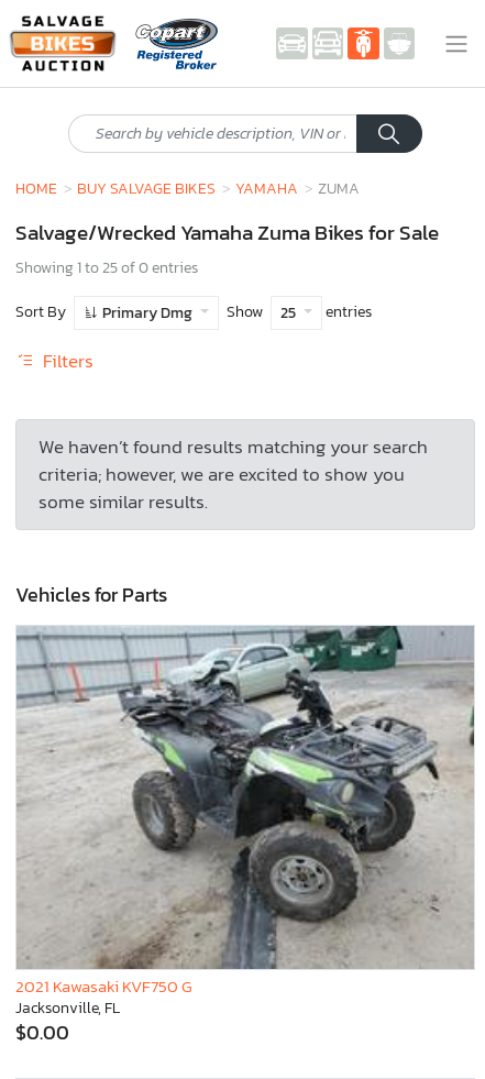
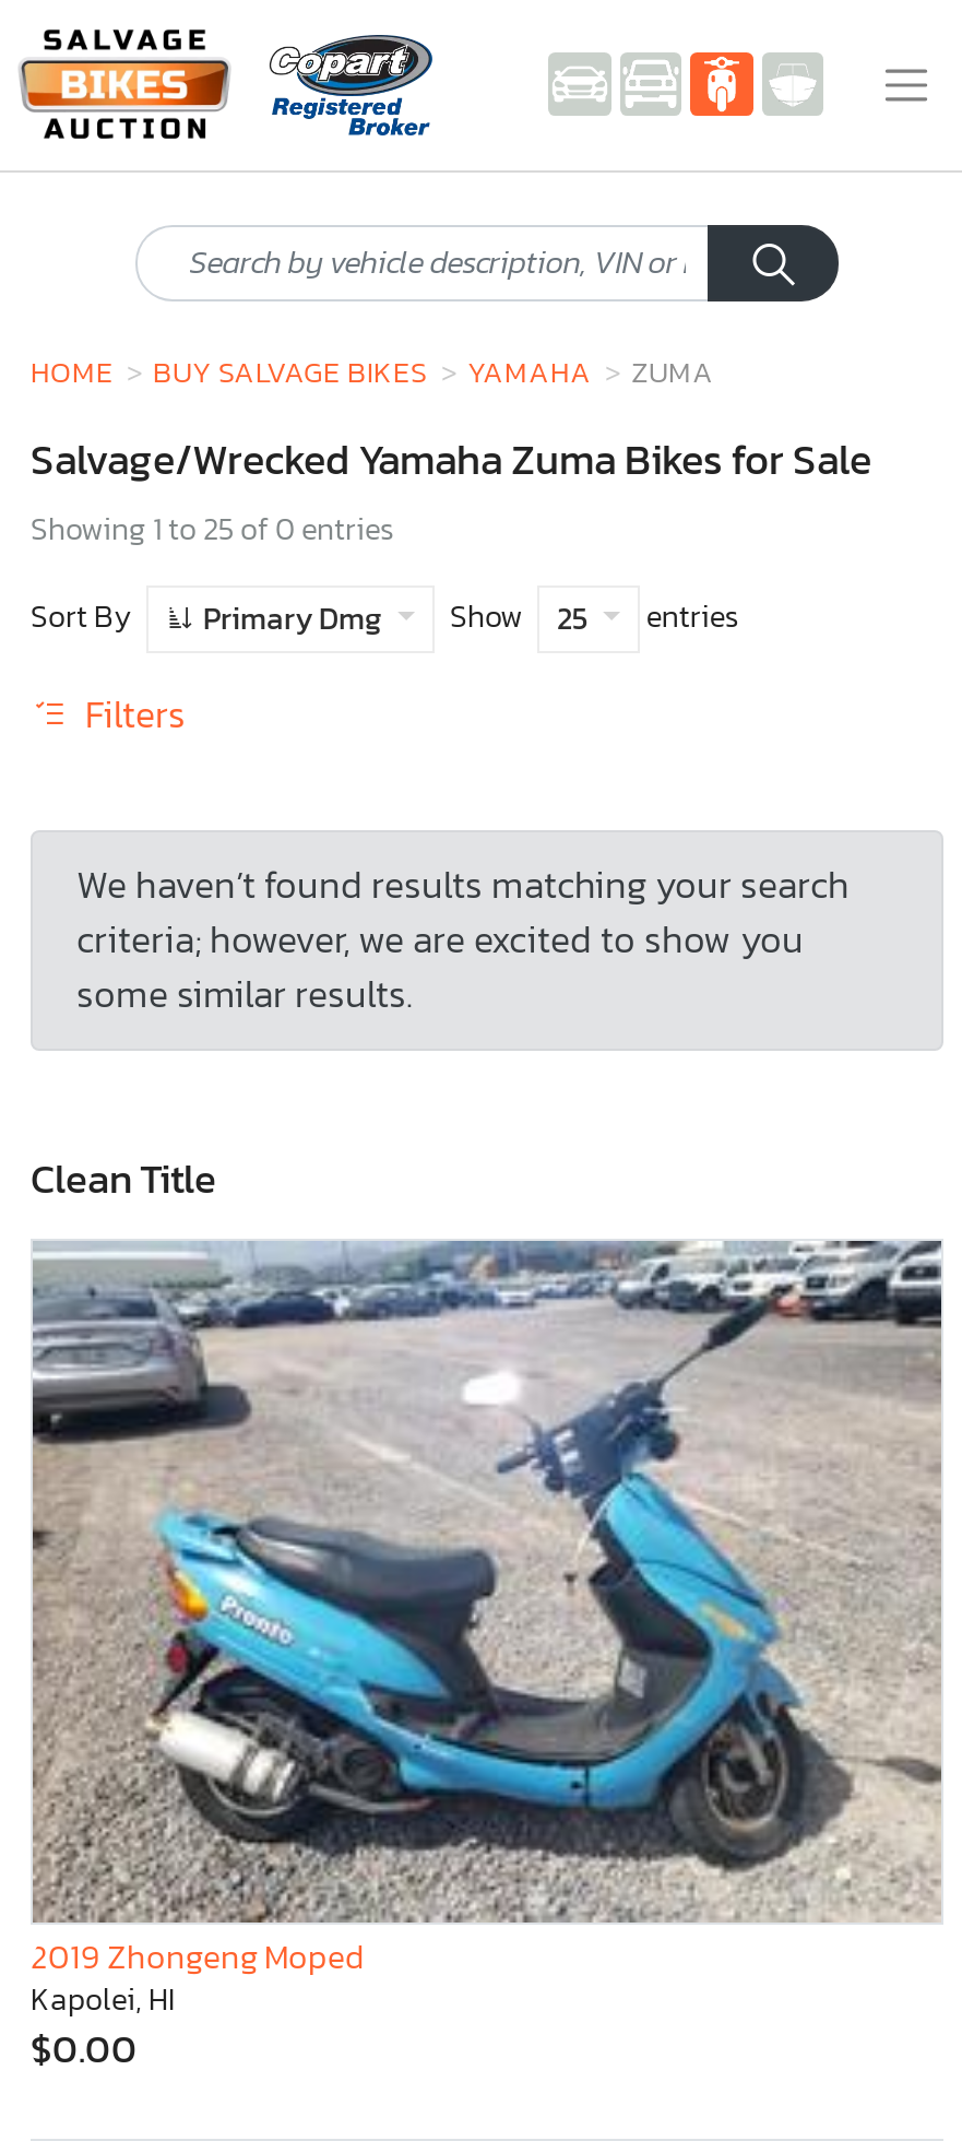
- Vehicles for Parts
+ Clean Title

- [image]
- 2021 Kawasaki KVF750 G
- Jacksonville, FL
+ [image]
+ 2019 Zhongeng Moped
+ Kapolei, HI
